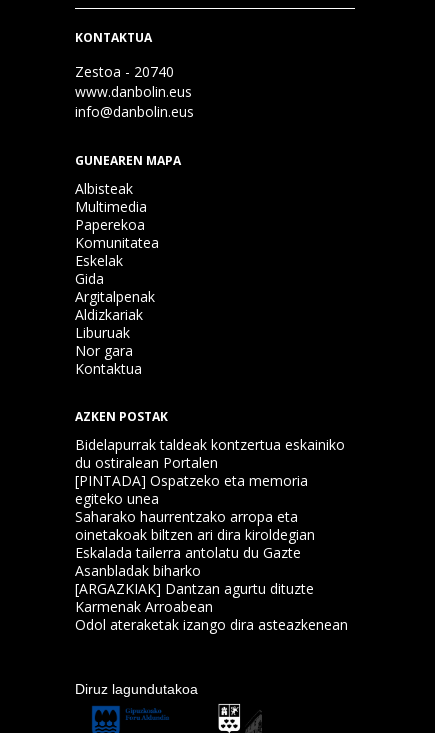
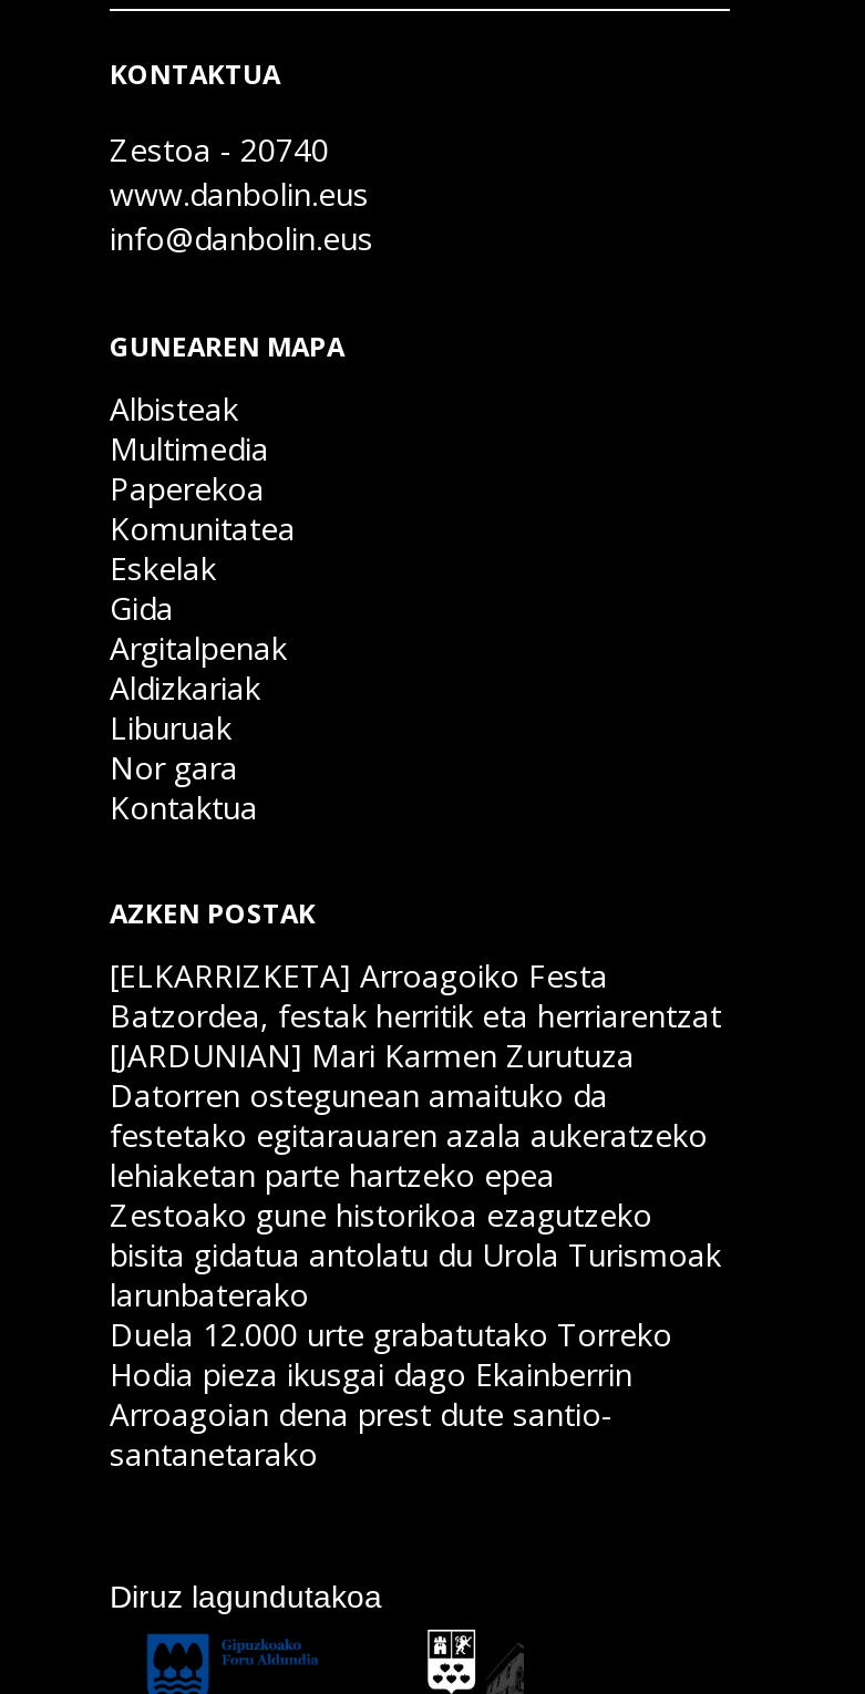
- Bidelapurrak taldeak kontzertua eskainiko
- du ostiralean Portalen
- [PINTADA] Ospatzeko eta memoria
- egiteko unea
- Saharako haurrentzako arropa eta
- oinetakoak biltzen ari dira kiroldegian
- Eskalada tailerra antolatu du Gazte
- Asanbladak biharko
- [ARGAZKIAK] Dantzan agurtu dituzte
- Karmenak Arroabean
- Odol ateraketak izango dira asteazkenean
+ [ELKARRIZKETA] Arroagoiko Festa
+ Batzordea, festak herritik eta herriarentzat
+ [JARDUNIAN] Mari Karmen Zurutuza
+ Datorren ostegunean amaituko da
+ festetako egitarauaren azala aukeratzeko
+ lehiaketan parte hartzeko epea
+ Zestoako gune historikoa ezagutzeko
+ bisita gidatua antolatu du Urola Turismoak
+ larunbaterako
+ Duela 12.000 urte grabatutako Torreko
+ Hodia pieza ikusgai dago Ekainberrin
+ Arroagoian dena prest dute santio-
+ santanetarako
